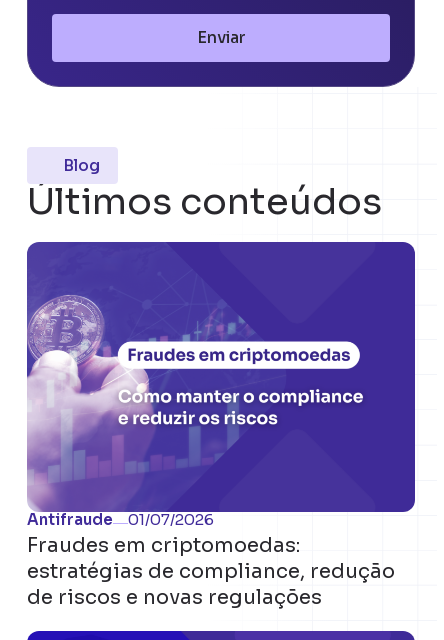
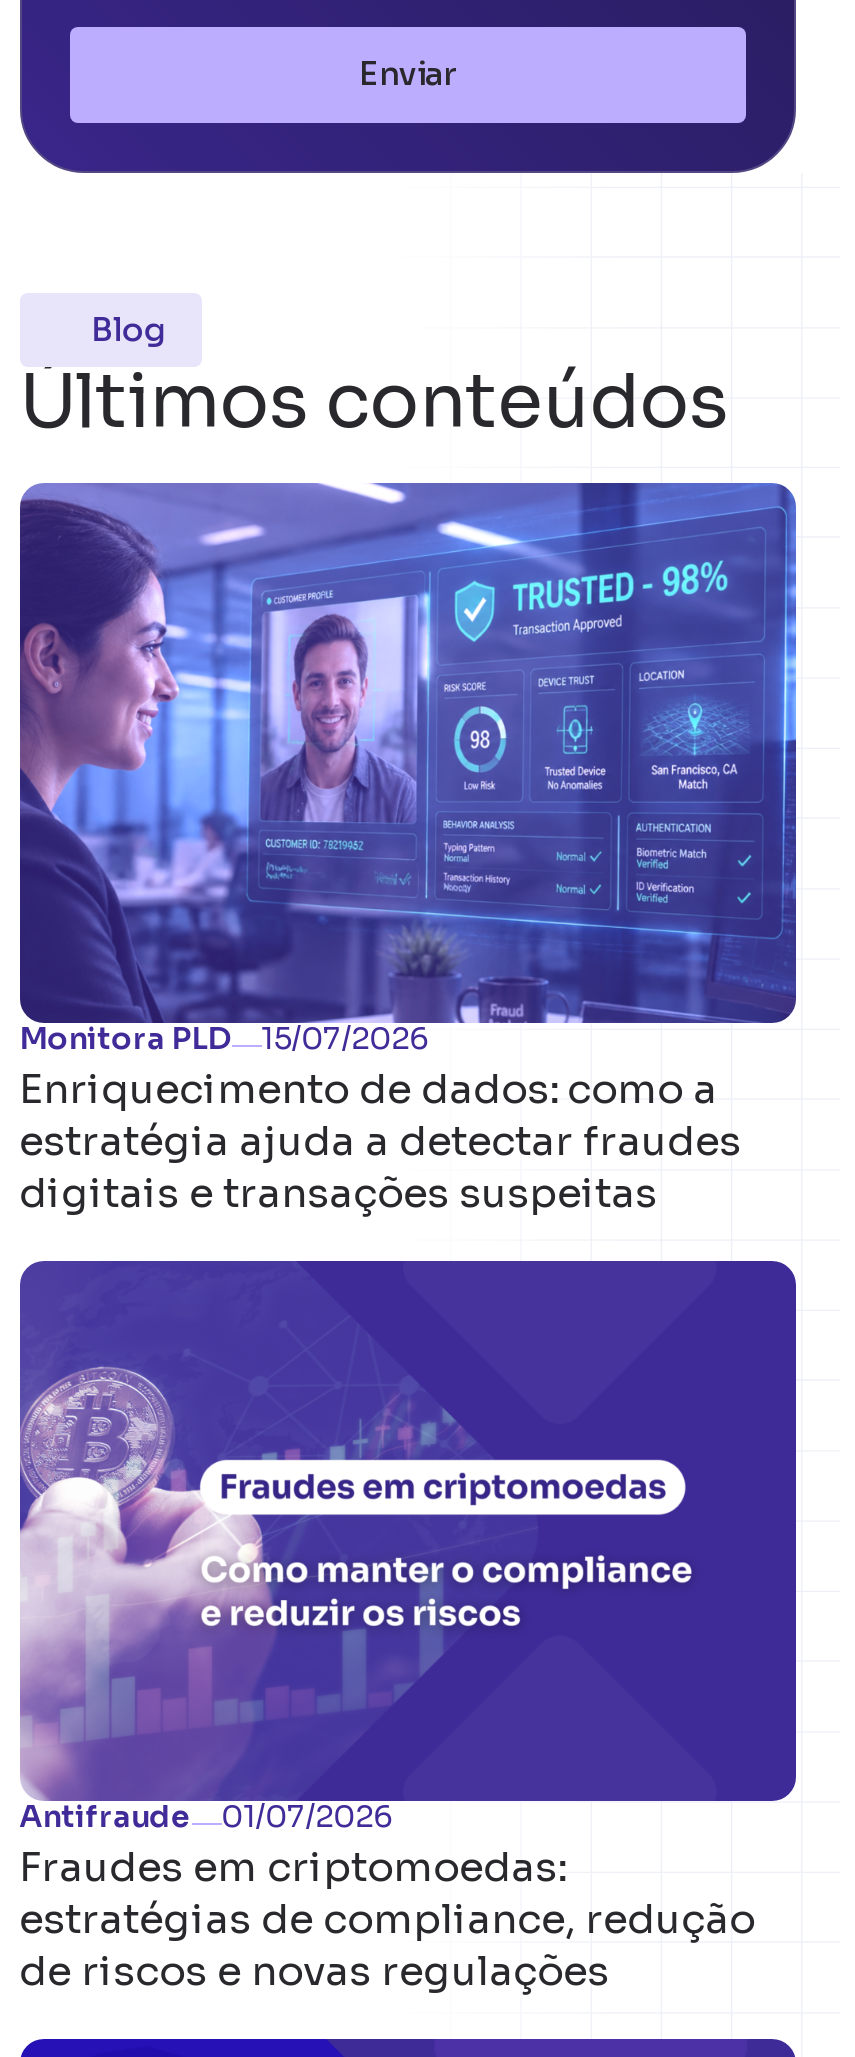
+ [image]
+ Monitora PLD
+ 15/07/2026
+ Enriquecimento de dados: como a
+ estratégia ajuda a detectar fraudes
+ digitais e transações suspeitas
